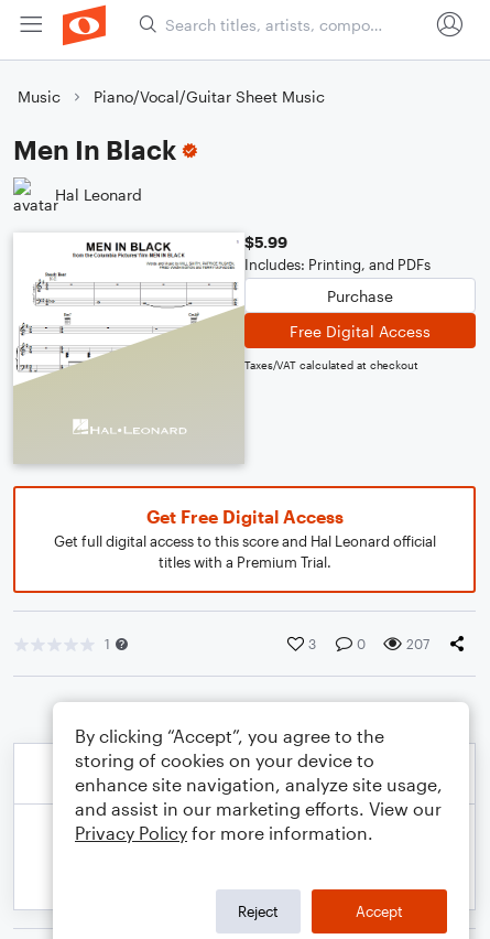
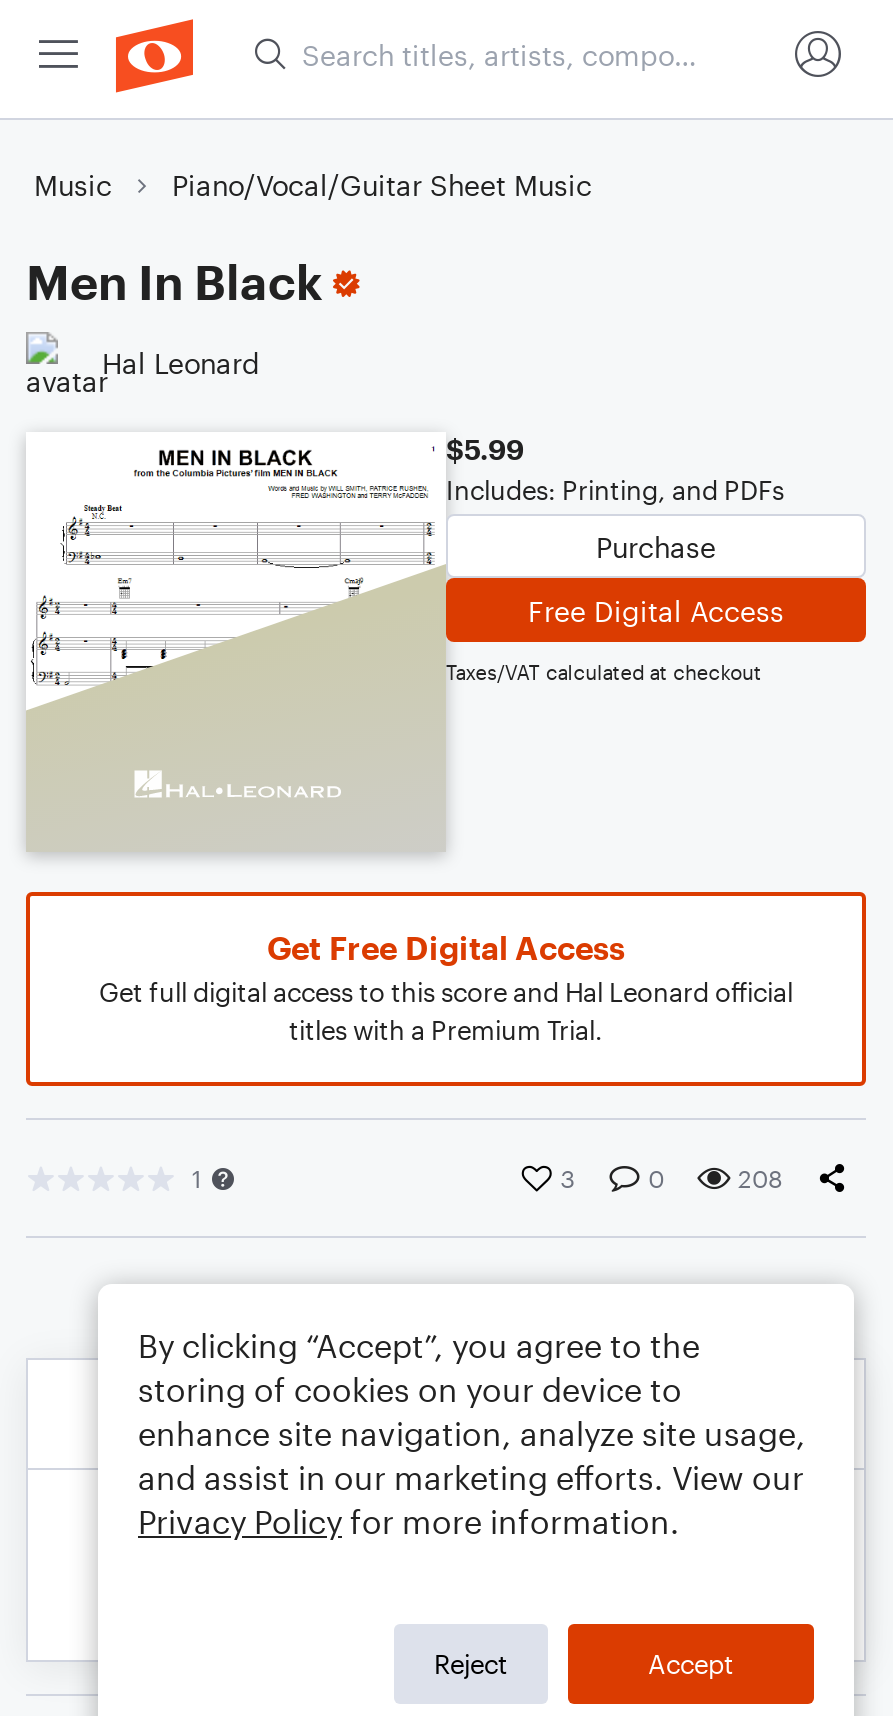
- 207
+ 208
